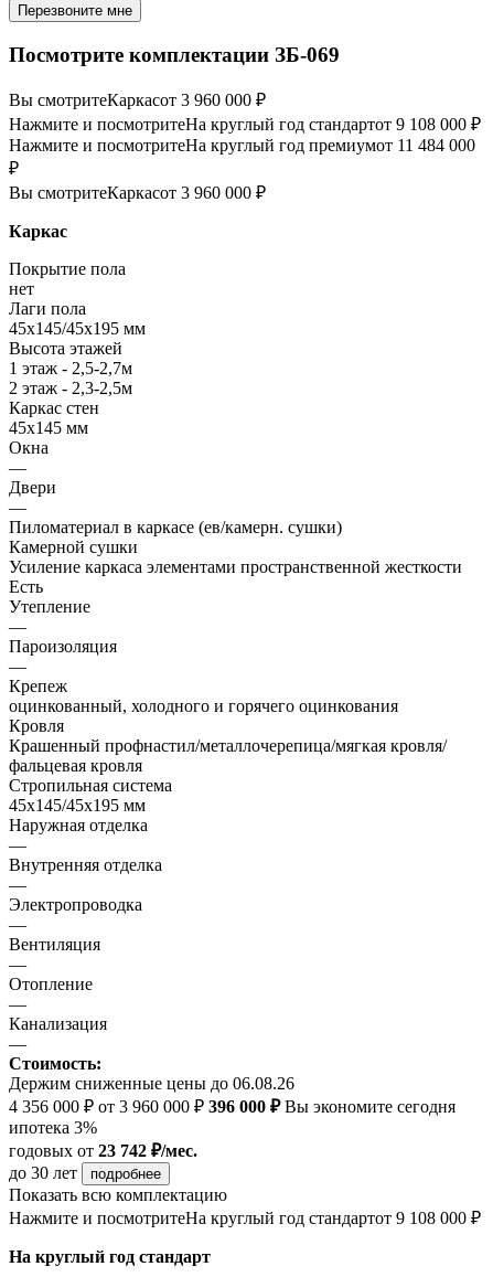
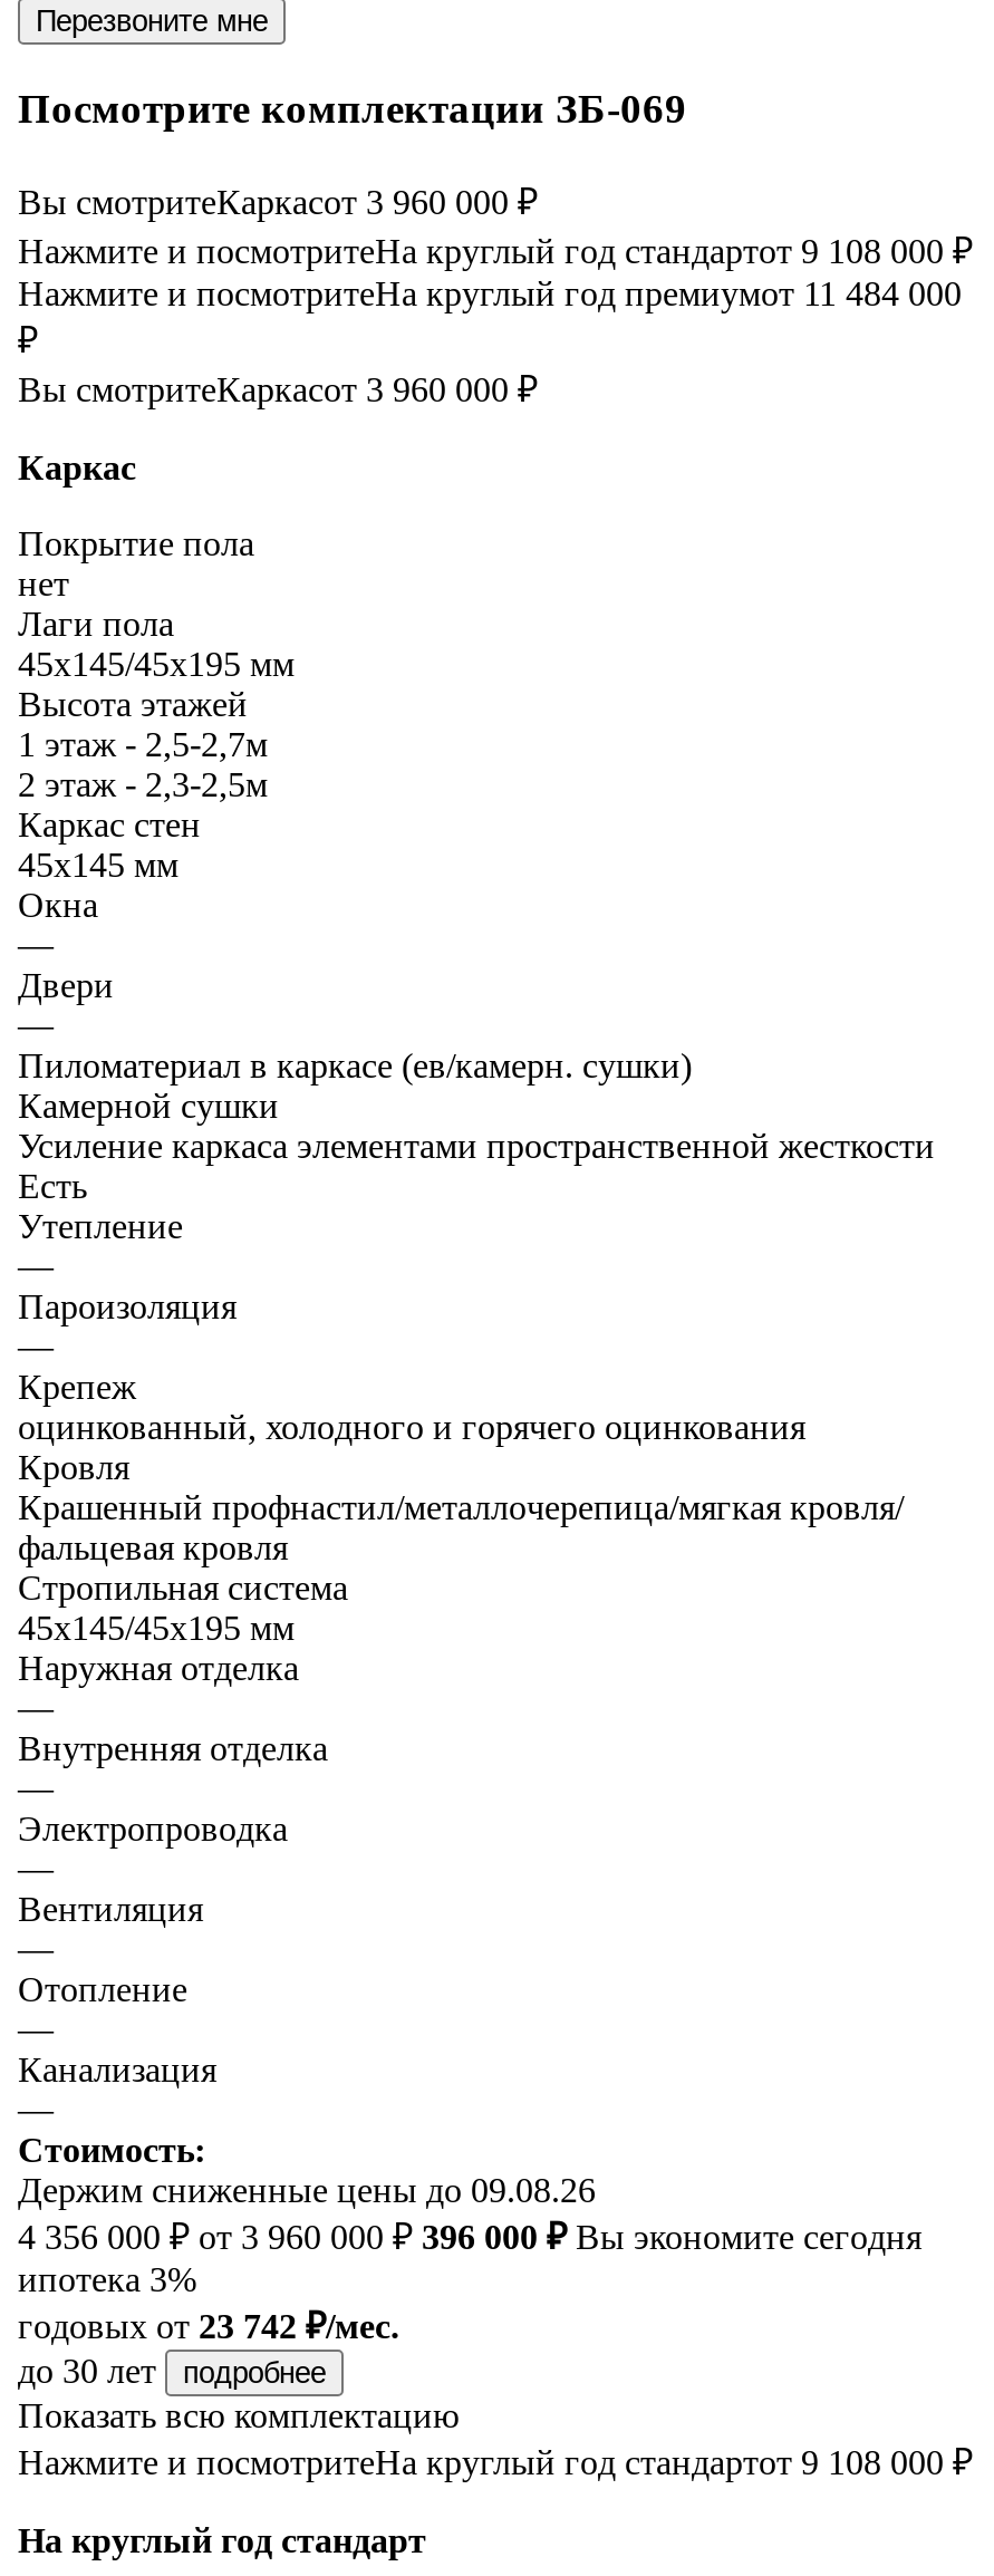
- Держим сниженные цены до 06.08.26
+ Держим сниженные цены до 09.08.26
